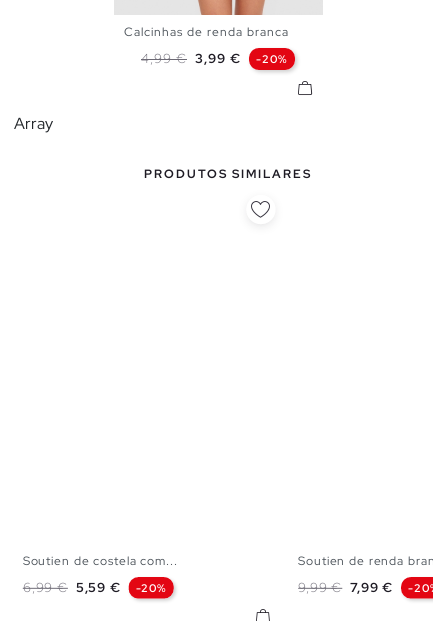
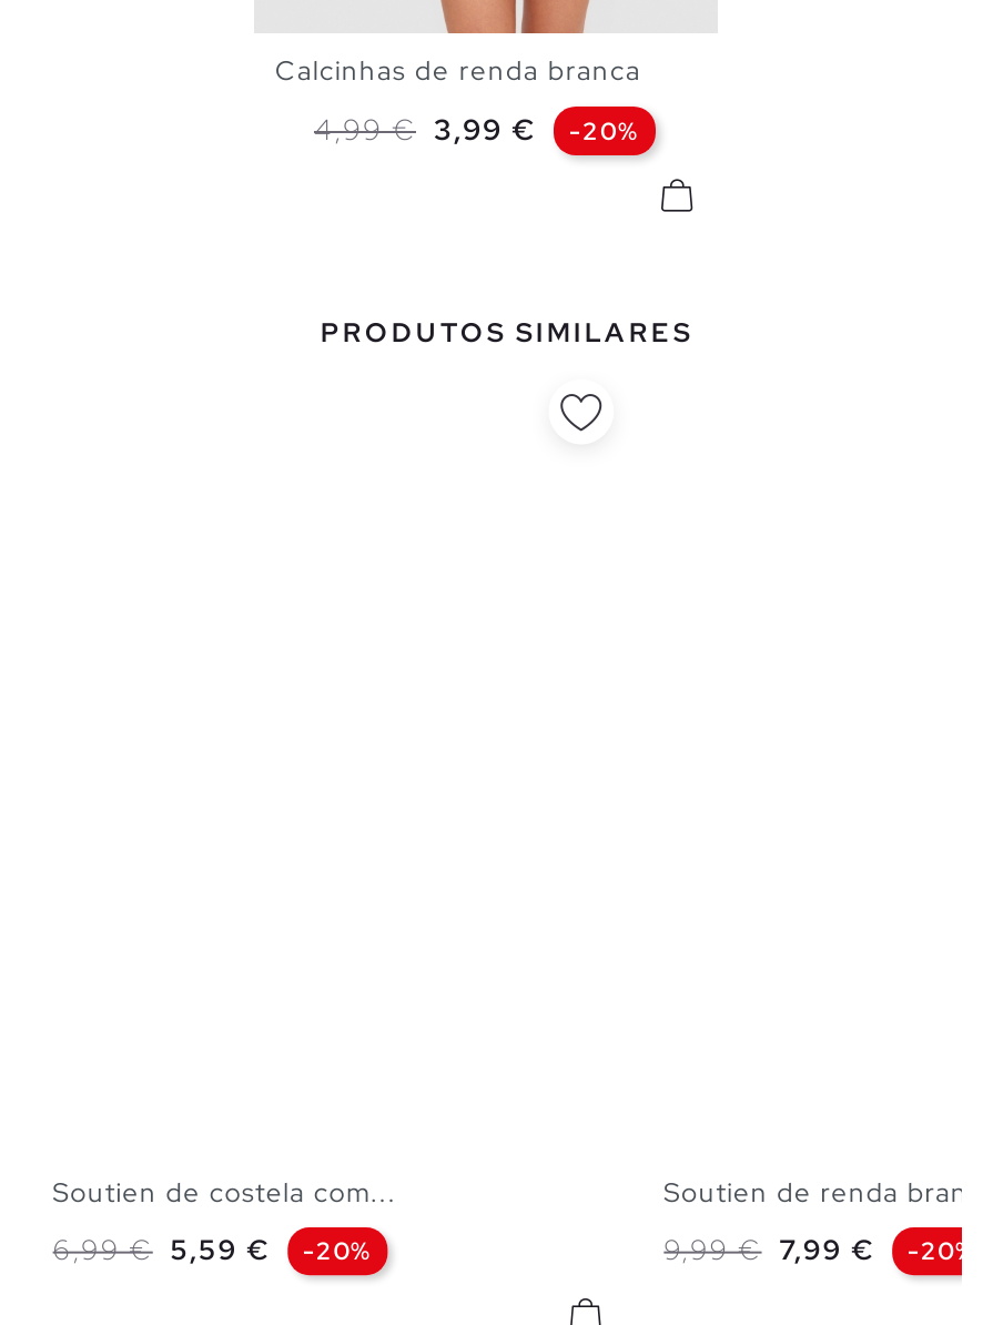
- Array
